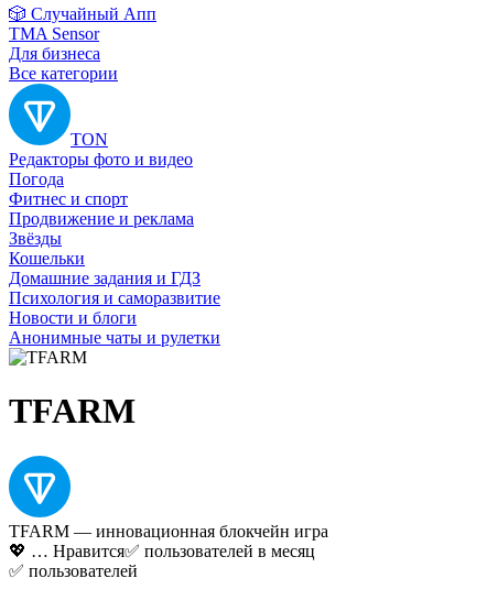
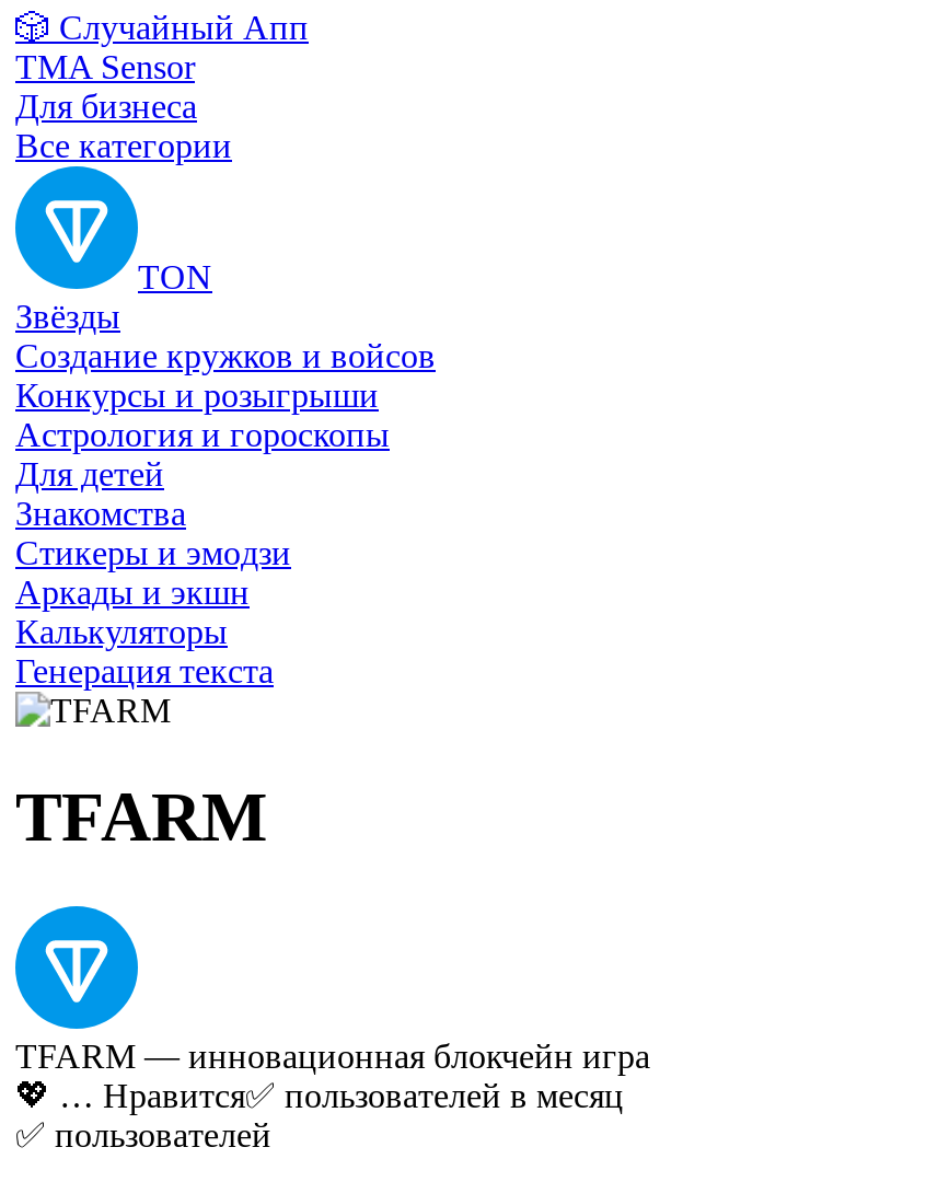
- Редакторы фото и видео
- Погода
- Фитнес и спорт
- Продвижение и реклама

moved up: Звёзды

- Кошельки
- Домашние задания и ГДЗ
- Психология и саморазвитие
- Новости и блоги
- Анонимные чаты и рулетки
+ Создание кружков и войсов
+ Конкурсы и розыгрыши
+ Астрология и гороскопы
+ Для детей
+ Знакомства
+ Стикеры и эмодзи
+ Аркады и экшн
+ Калькуляторы
+ Генерация текста
